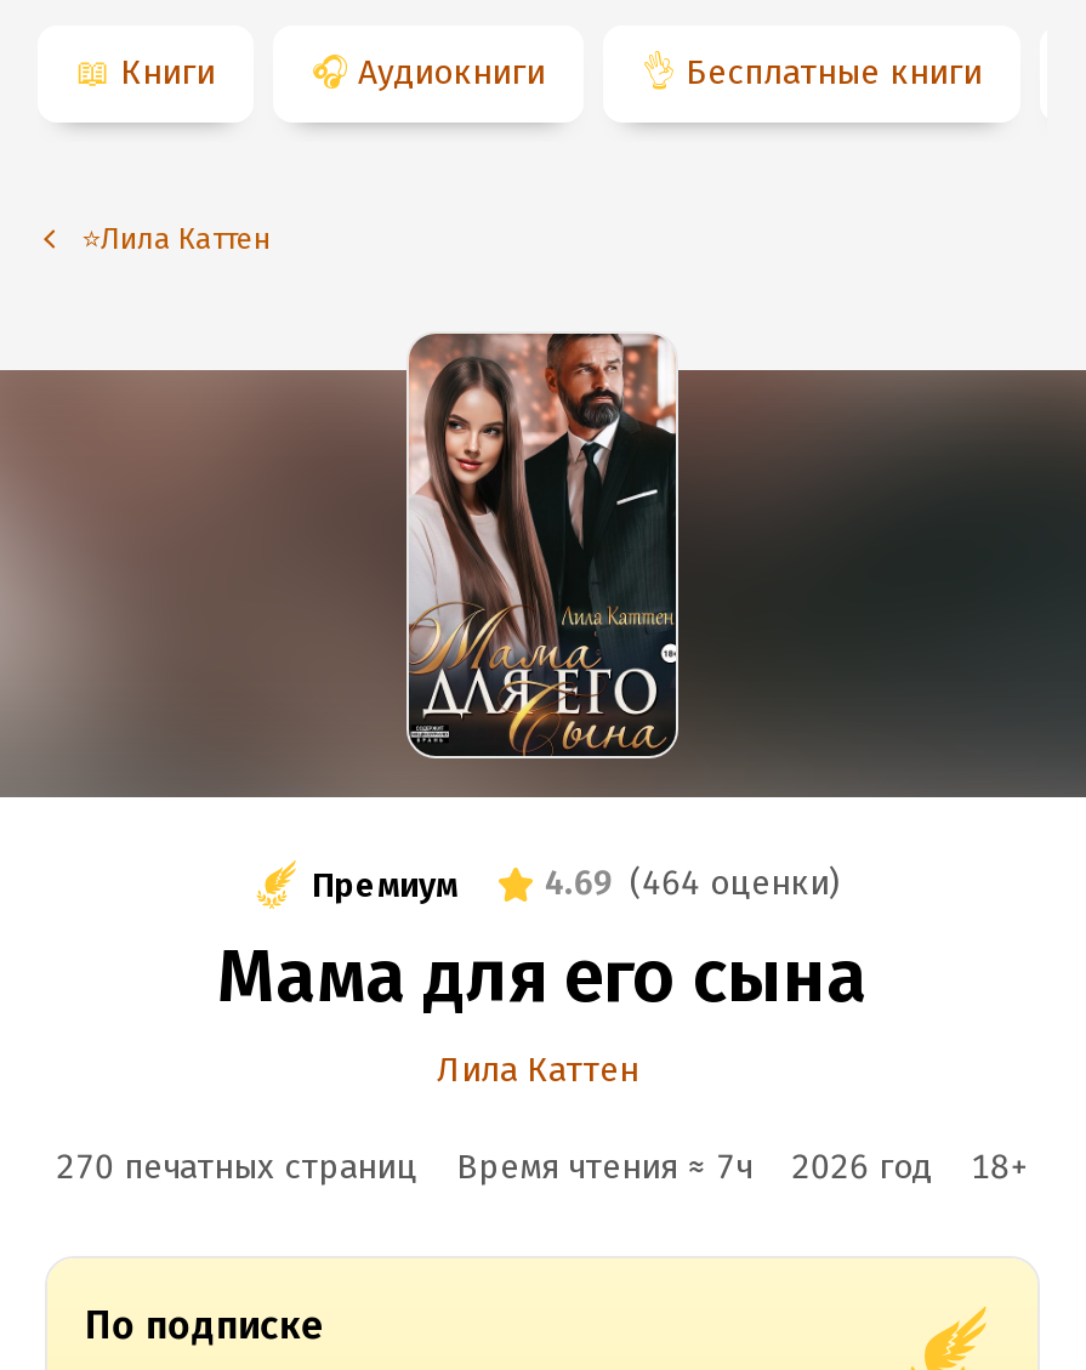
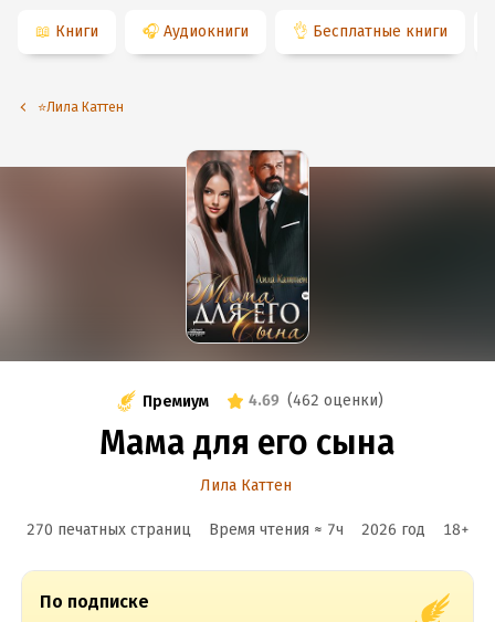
- 4.69 (464 оценки)
+ 4.69 (462 оценки)
